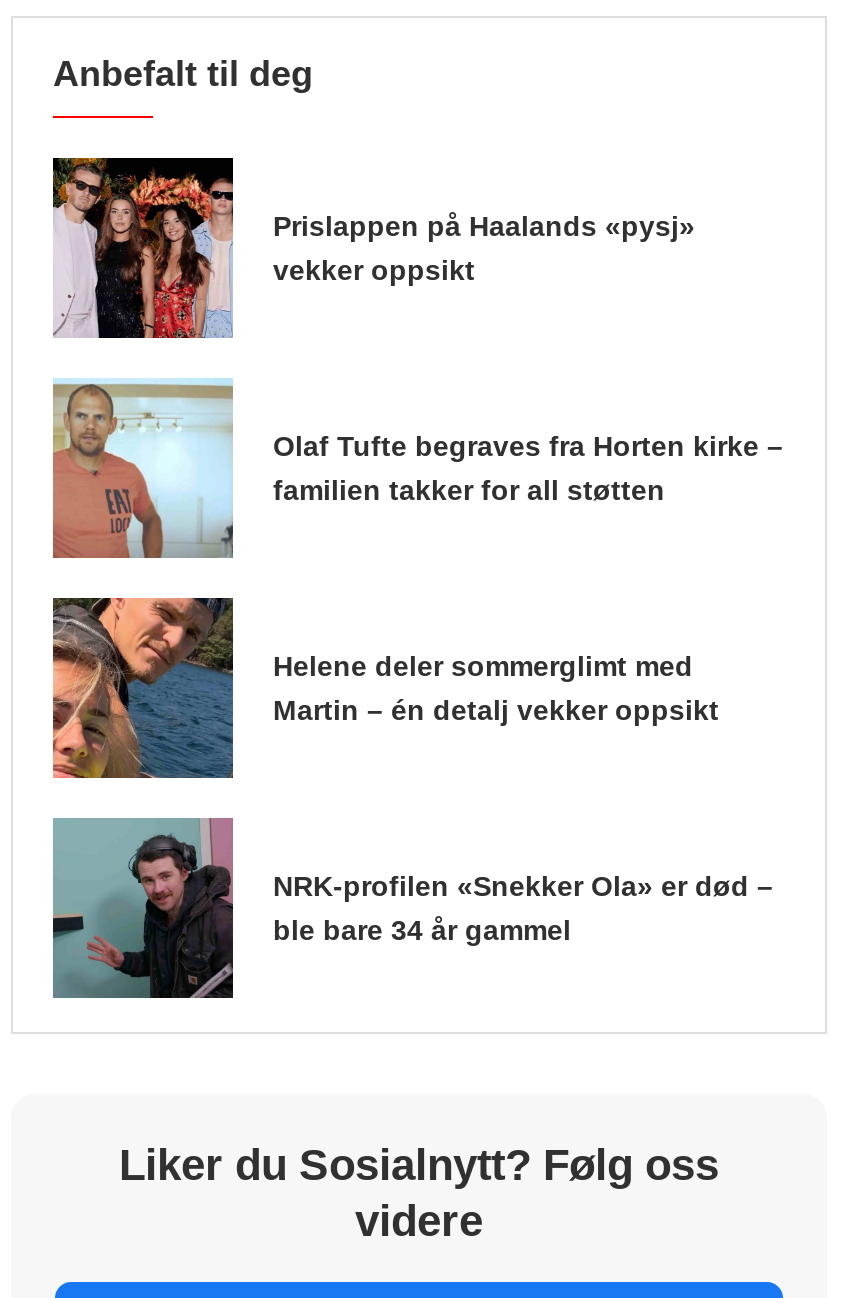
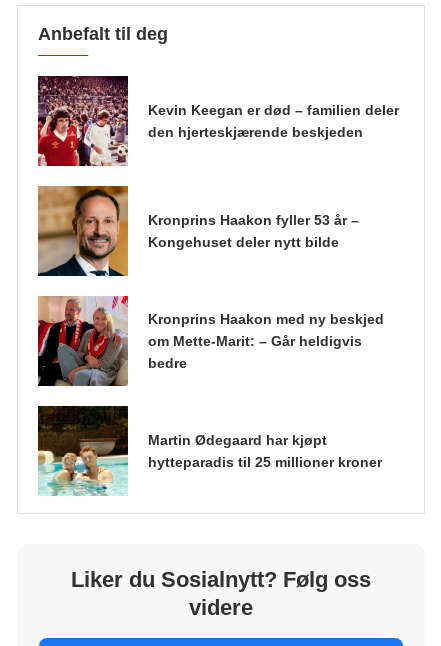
- [image]
- Prislappen på Haalands «pysj»
- vekker oppsikt
+ [image]
+ Kevin Keegan er død – familien deler
+ den hjerteskjærende beskjeden

- [image]
- Olaf Tufte begraves fra Horten kirke –
- familien takker for all støtten
+ [image]
+ Kronprins Haakon fyller 53 år –
+ Kongehuset deler nytt bilde

- [image]
- Helene deler sommerglimt med
- Martin – én detalj vekker oppsikt
+ [image]
+ Kronprins Haakon med ny beskjed
+ om Mette-Marit: – Går heldigvis
+ bedre

- [image]
- NRK-profilen «Snekker Ola» er død –
- ble bare 34 år gammel
+ [image]
+ Martin Ødegaard har kjøpt
+ hytteparadis til 25 millioner kroner
